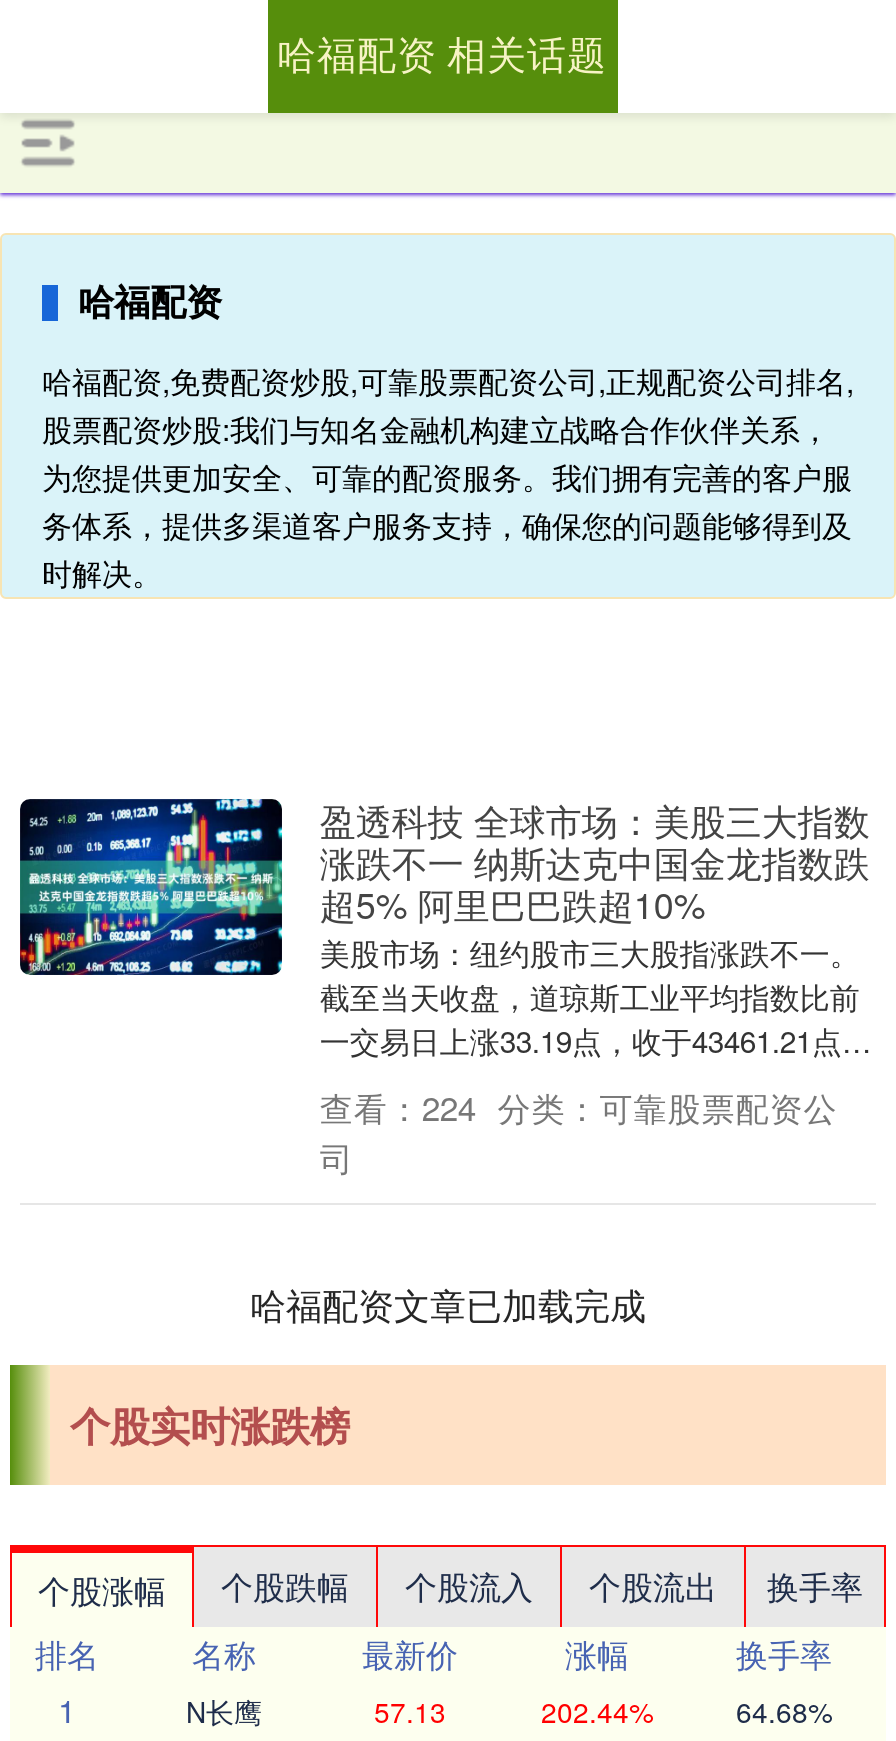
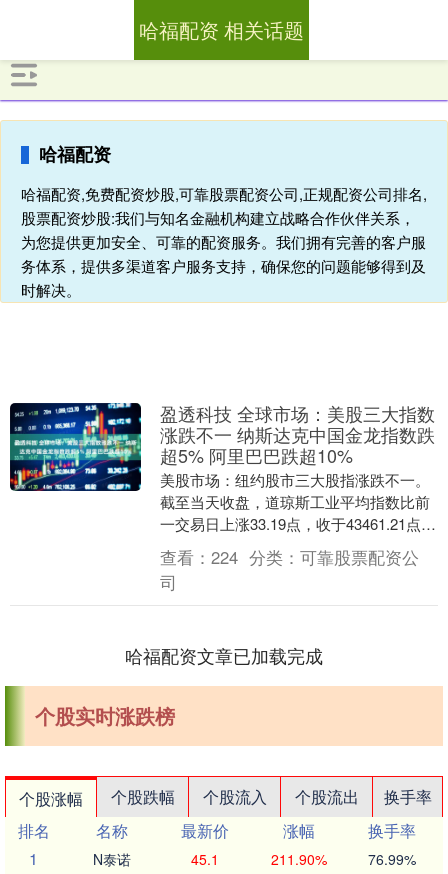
- N长鹰
+ N泰诺

- 57.13
+ 45.1

- 202.44%
+ 211.90%

- 64.68%
+ 76.99%
